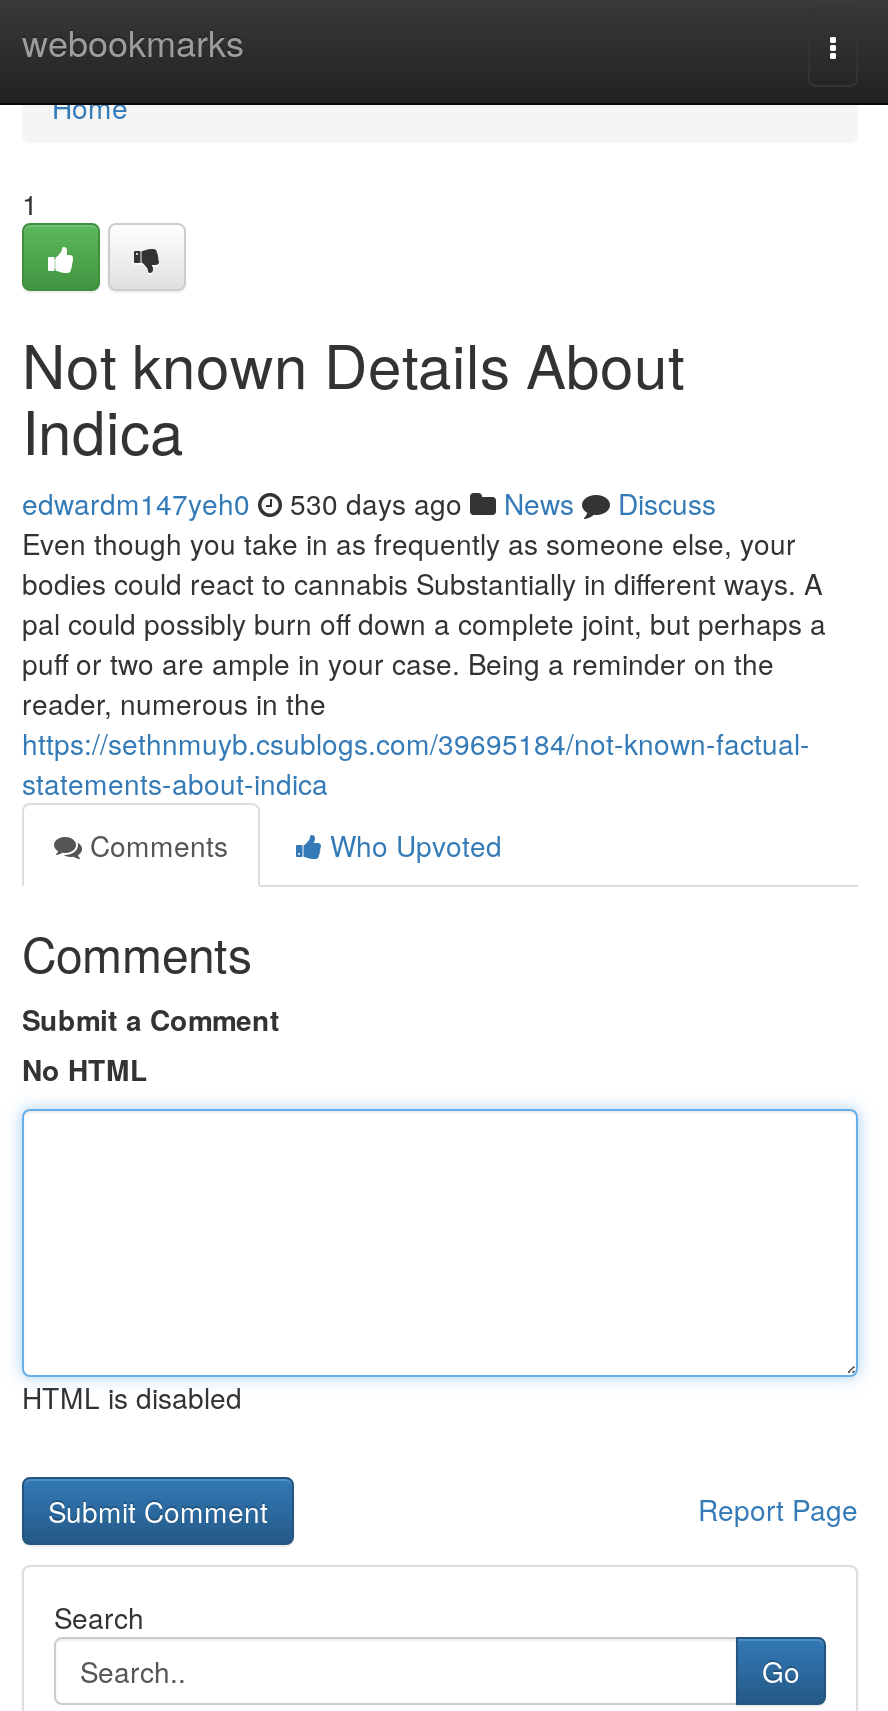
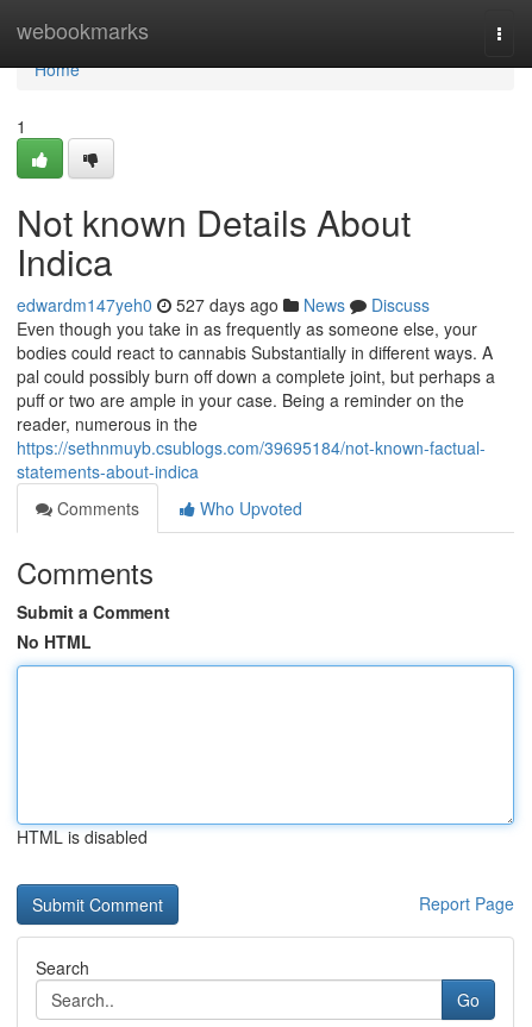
- edwardm147yeh0 530 days ago News Discuss
+ edwardm147yeh0 527 days ago News Discuss
